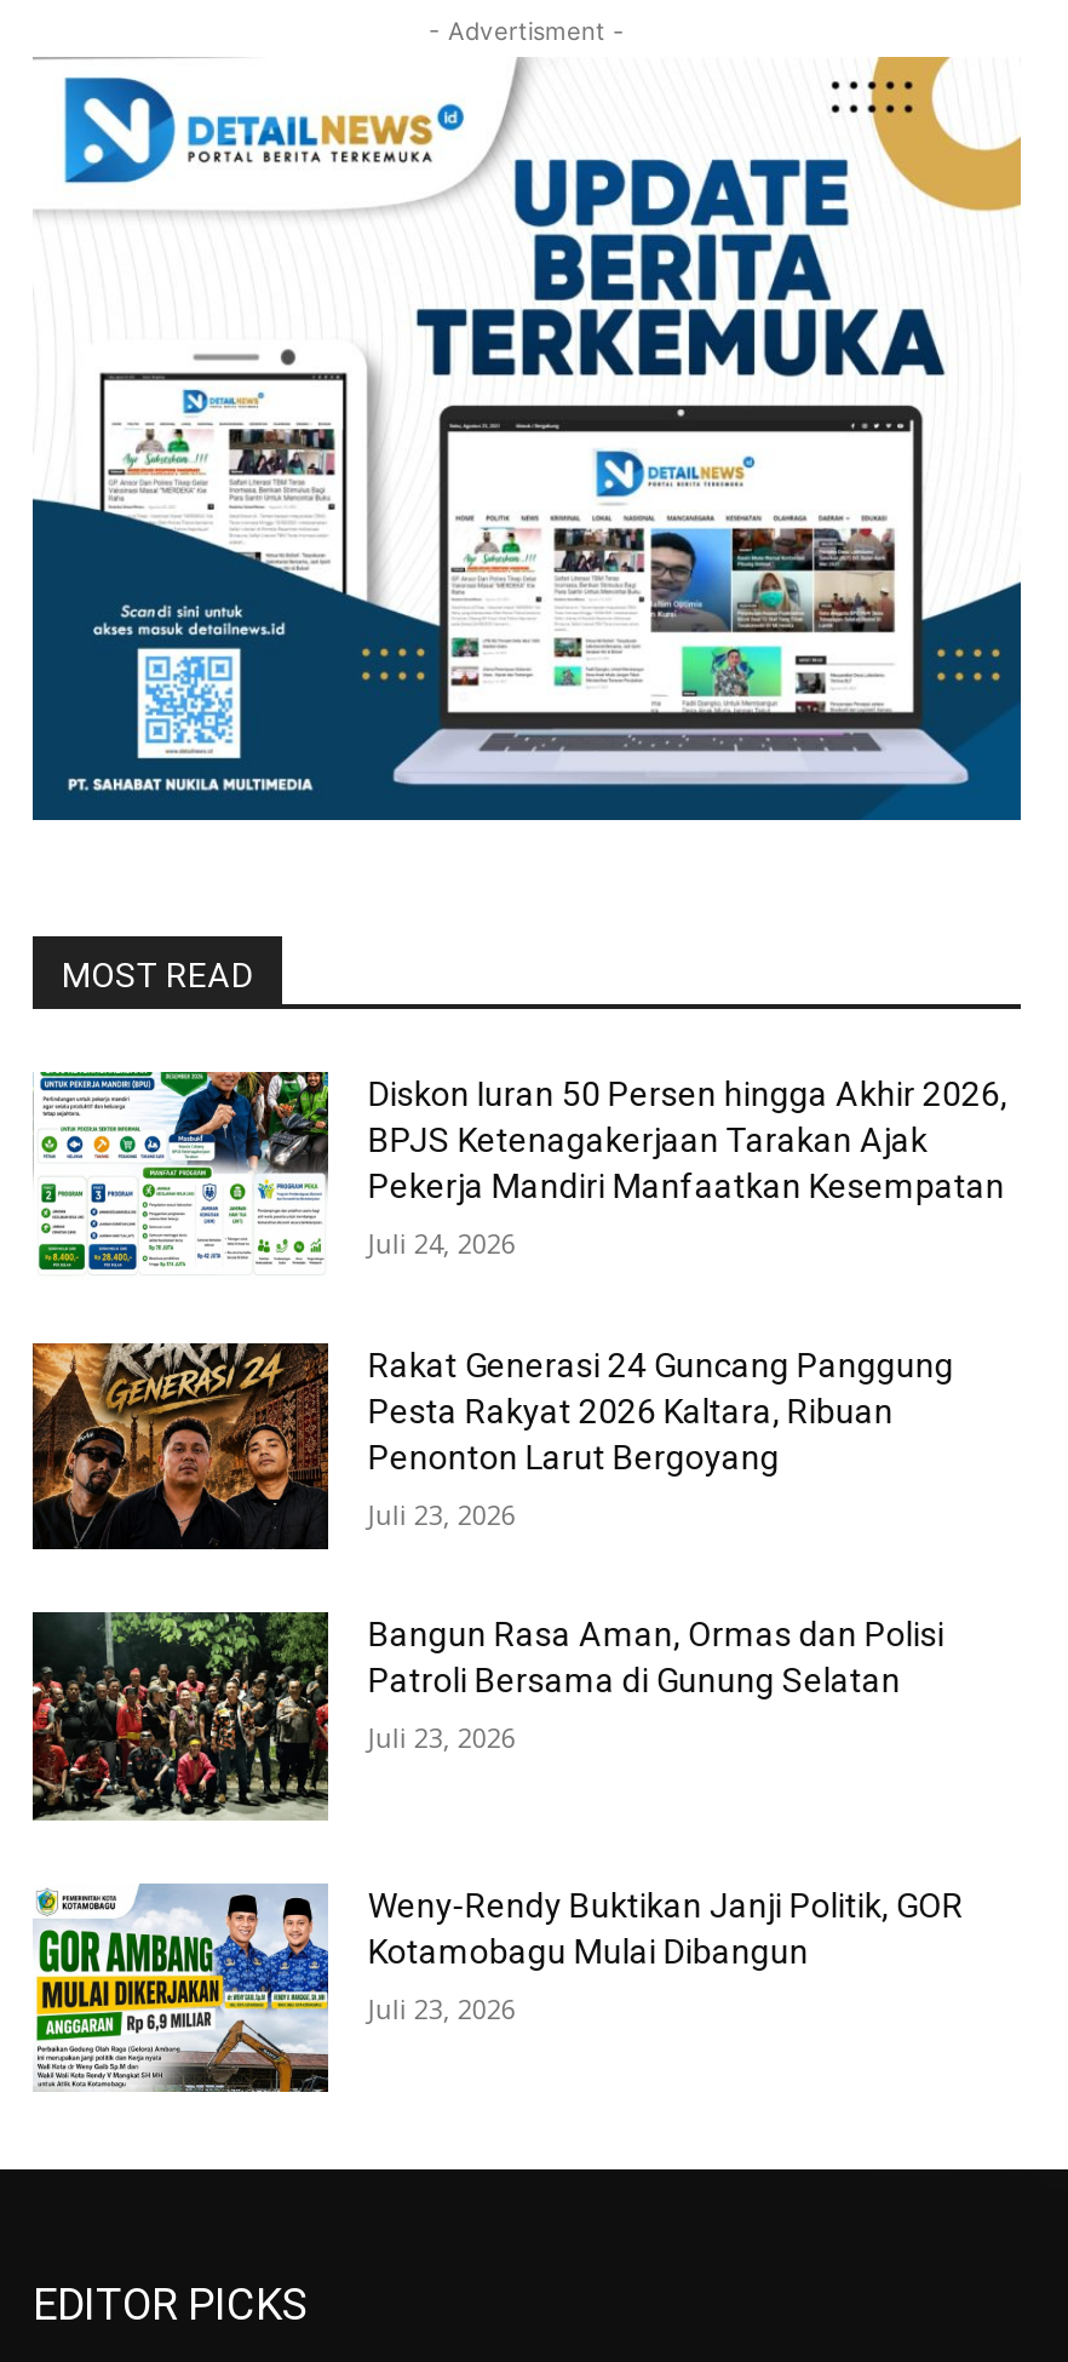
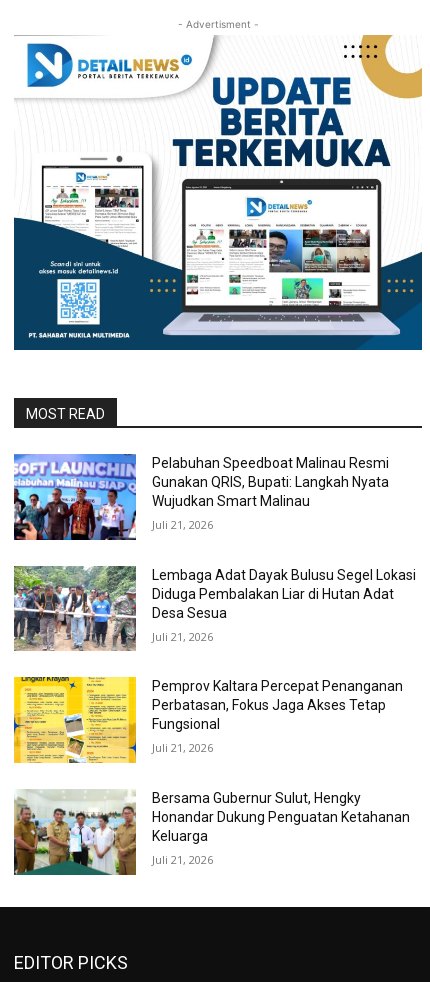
- [image]
- Diskon Iuran 50 Persen hingga Akhir 2026,
- BPJS Ketenagakerjaan Tarakan Ajak
- Pekerja Mandiri Manfaatkan Kesempatan
+ [image]
+ Pelabuhan Speedboat Malinau Resmi
+ Gunakan QRIS, Bupati: Langkah Nyata
+ Wujudkan Smart Malinau

- Juli 24, 2026
+ Juli 21, 2026

- [image]
- Rakat Generasi 24 Guncang Panggung
- Pesta Rakyat 2026 Kaltara, Ribuan
- Penonton Larut Bergoyang
+ [image]
+ Lembaga Adat Dayak Bulusu Segel Lokasi
+ Diduga Pembalakan Liar di Hutan Adat
+ Desa Sesua

- Juli 23, 2026
+ Juli 21, 2026

- [image]
- Bangun Rasa Aman, Ormas dan Polisi
- Patroli Bersama di Gunung Selatan
+ [image]
+ Pemprov Kaltara Percepat Penanganan
+ Perbatasan, Fokus Jaga Akses Tetap
+ Fungsional

- Juli 23, 2026
+ Juli 21, 2026

- [image]
- Weny-Rendy Buktikan Janji Politik, GOR
- Kotamobagu Mulai Dibangun
+ [image]
+ Bersama Gubernur Sulut, Hengky
+ Honandar Dukung Penguatan Ketahanan
+ Keluarga

- Juli 23, 2026
+ Juli 21, 2026
